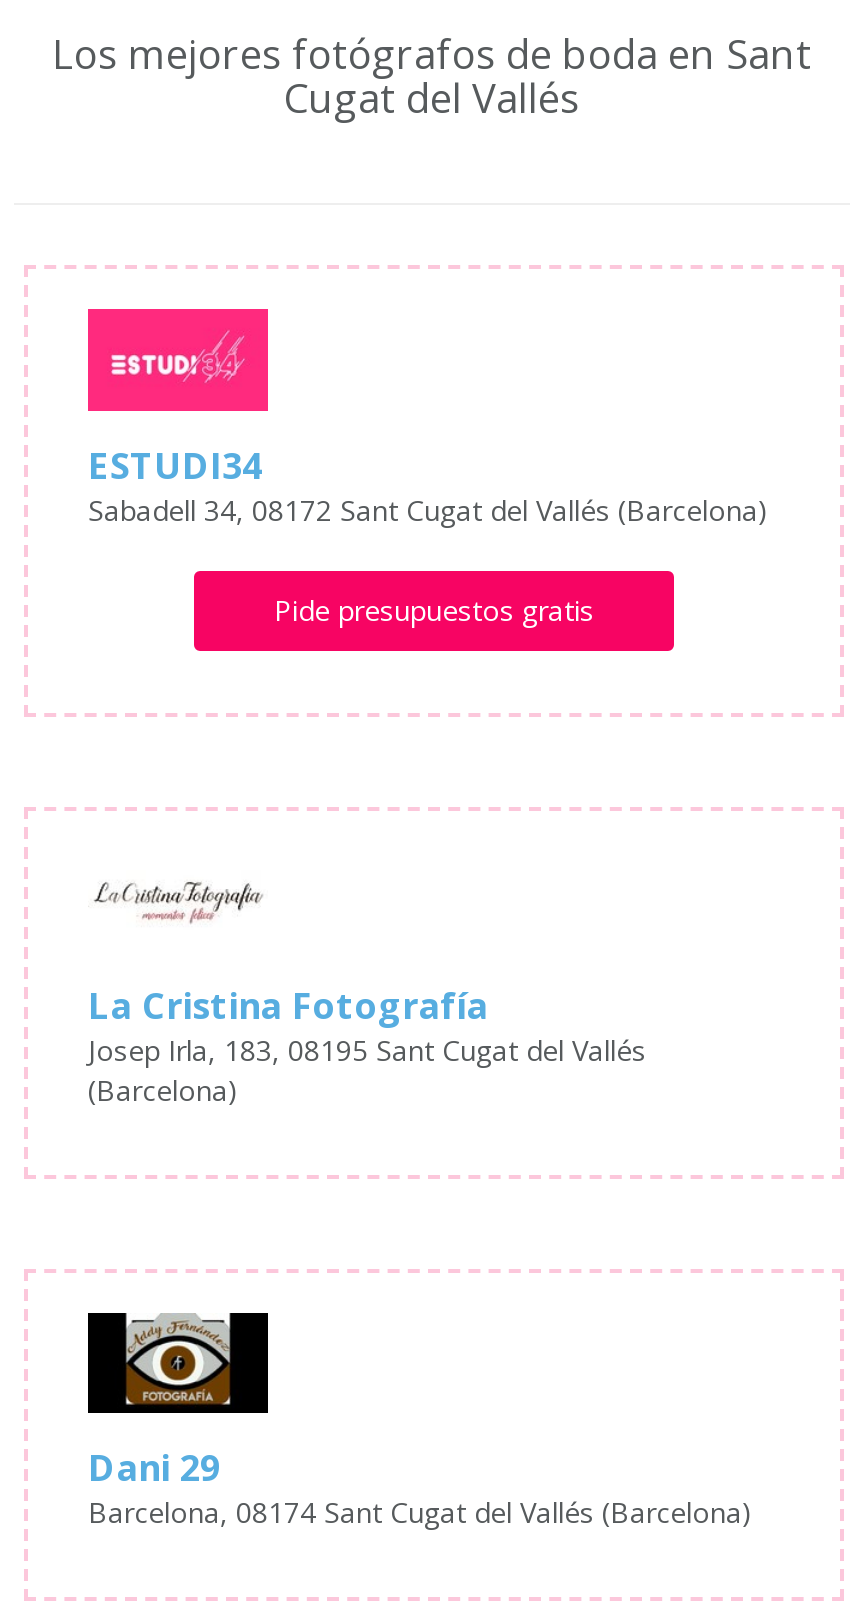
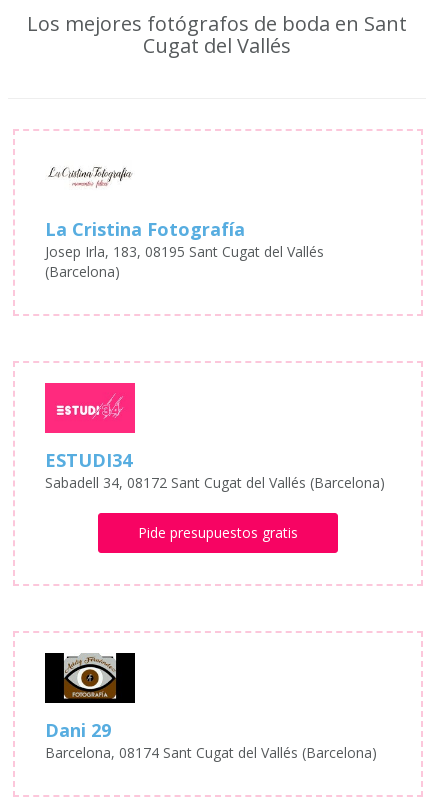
moved down: [image] | ESTUDI34 | Sabadell 34, 08172 Sant Cugat del Vallés (Barcelona) | Pide presupuestos gratis

moved up: La Cristina Fotografía | Josep Irla, 183, 08195 Sant Cugat del Vallés | (Barcelona)
